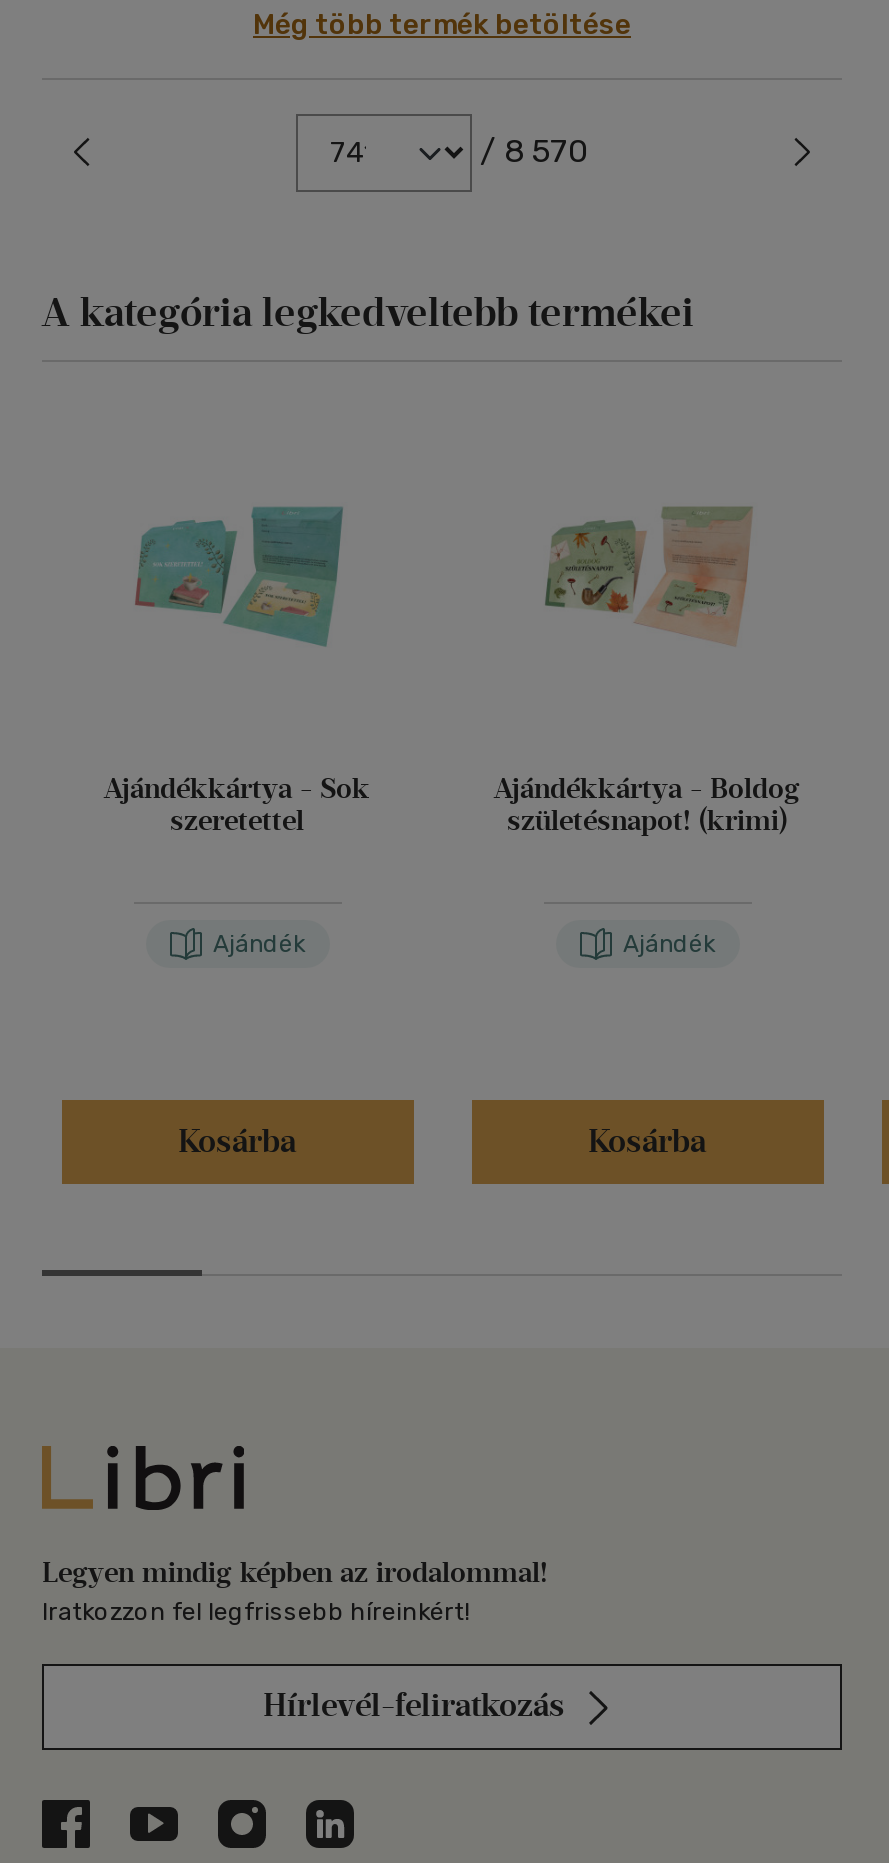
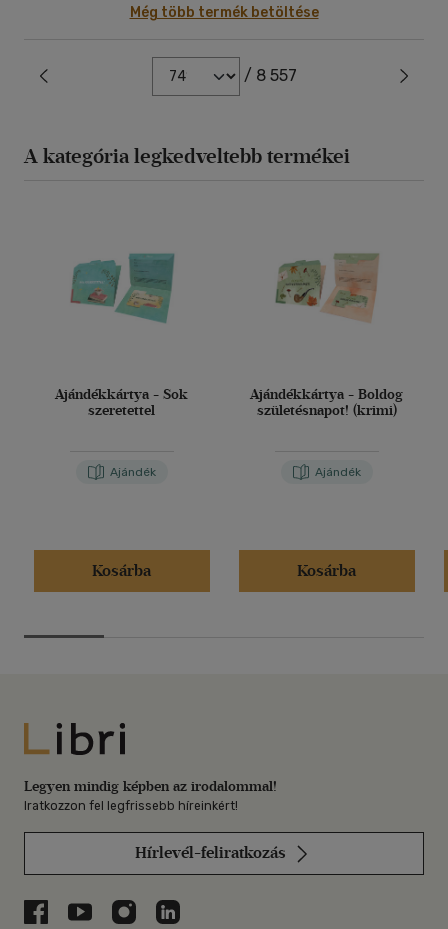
- / 8 570
+ / 8 557
